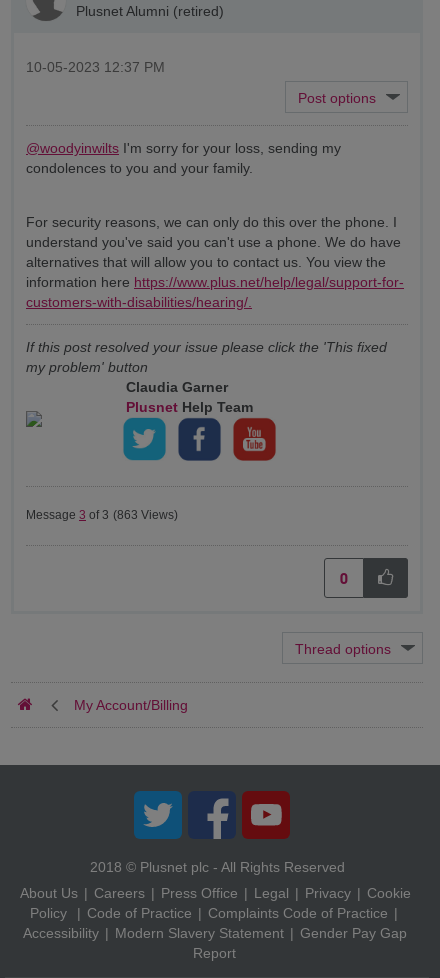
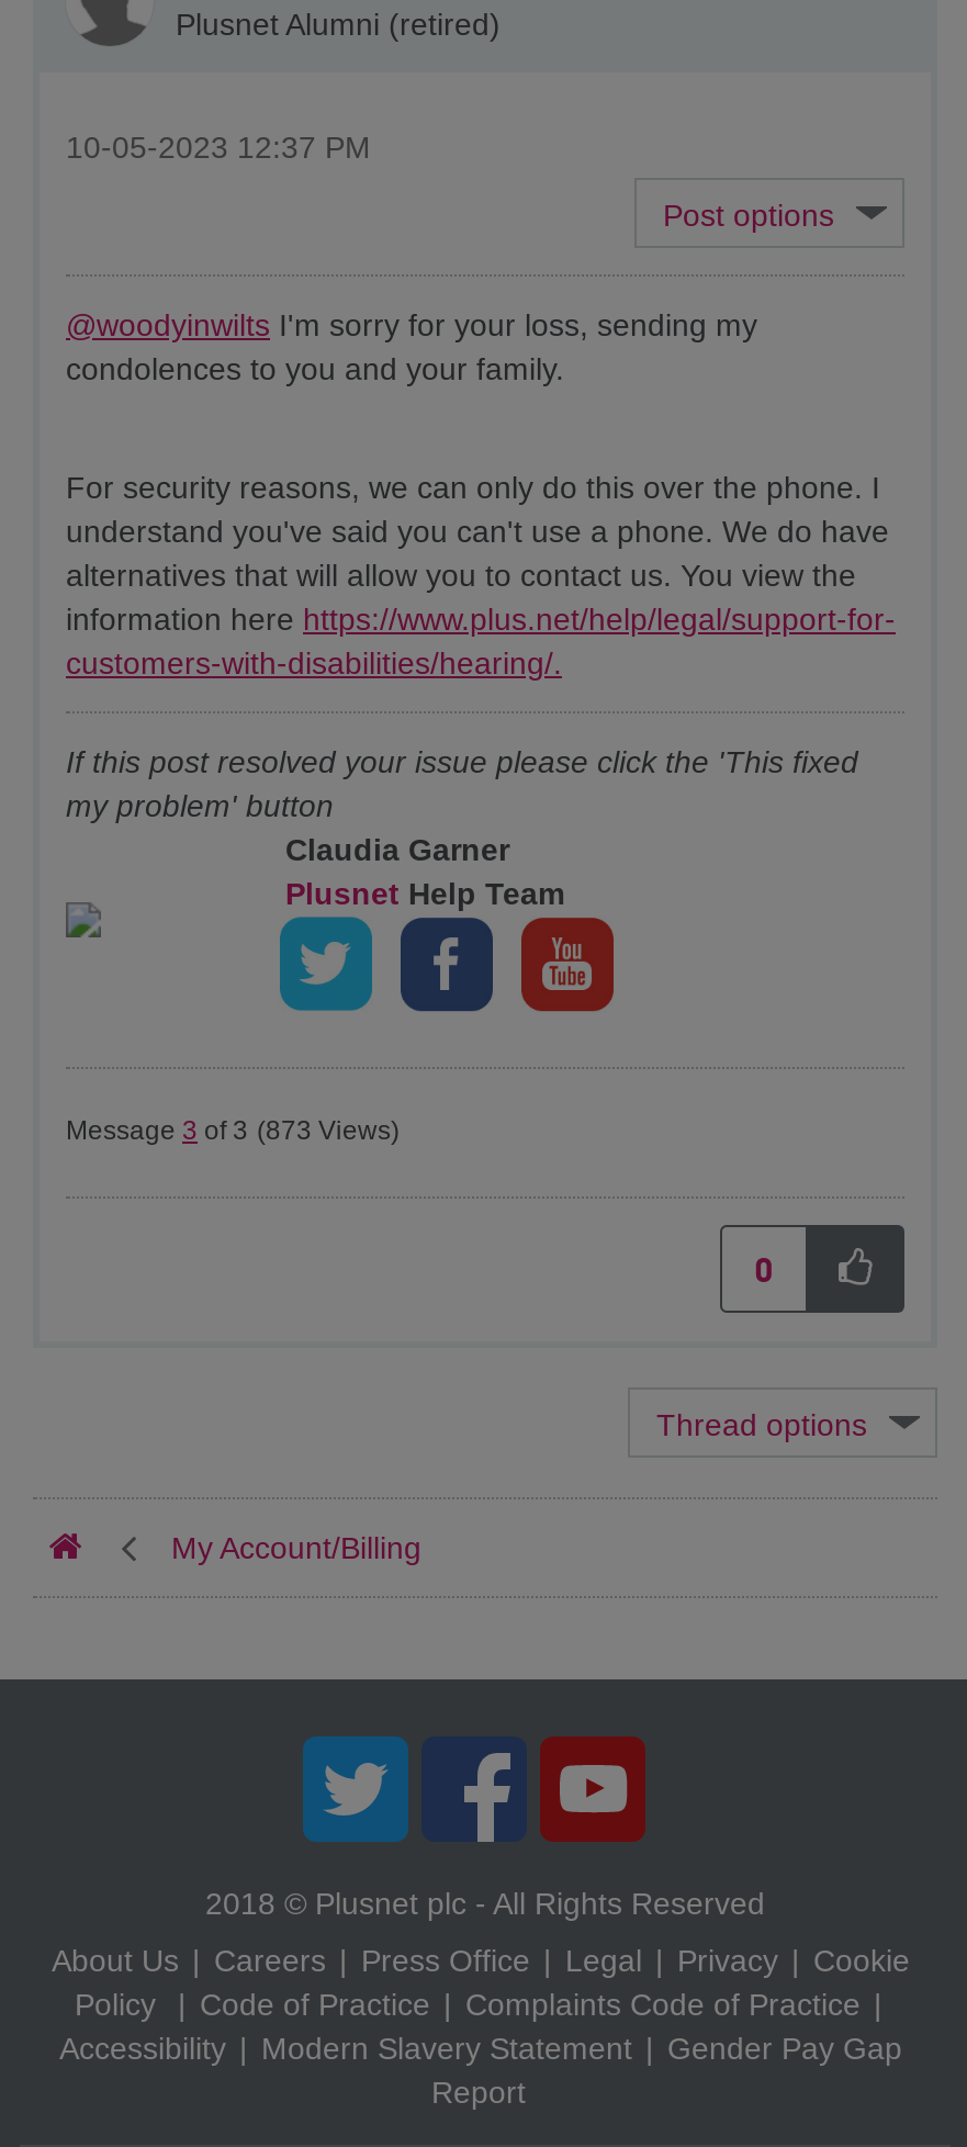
- Message 3 of 3 (863 Views)
+ Message 3 of 3 (873 Views)
